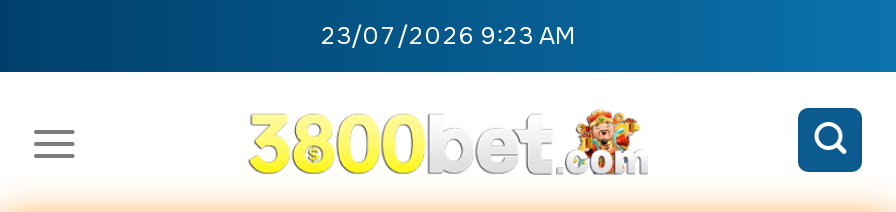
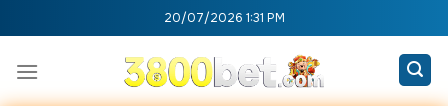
- 23/07/2026 9:23 AM
+ 20/07/2026 1:31 PM
